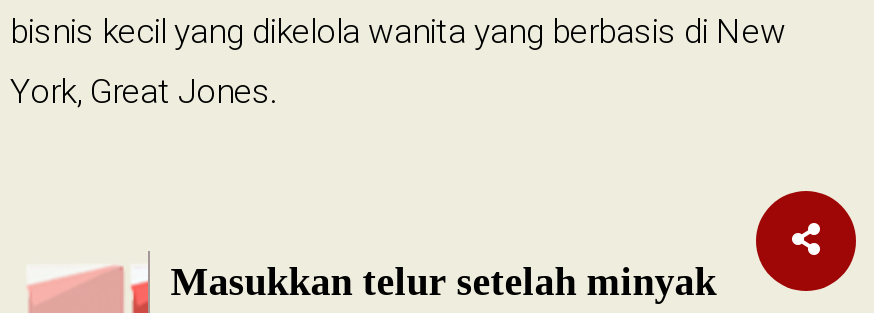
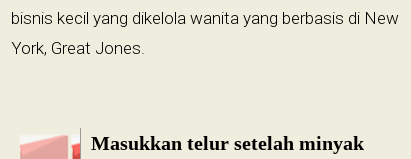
- [image]
